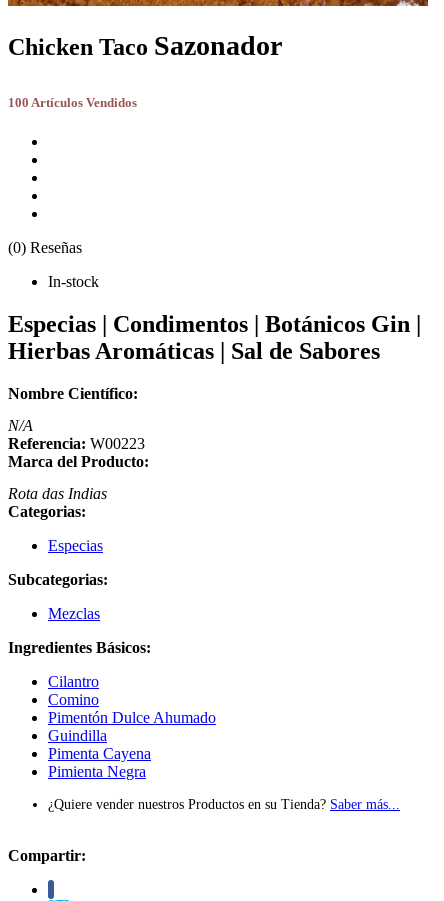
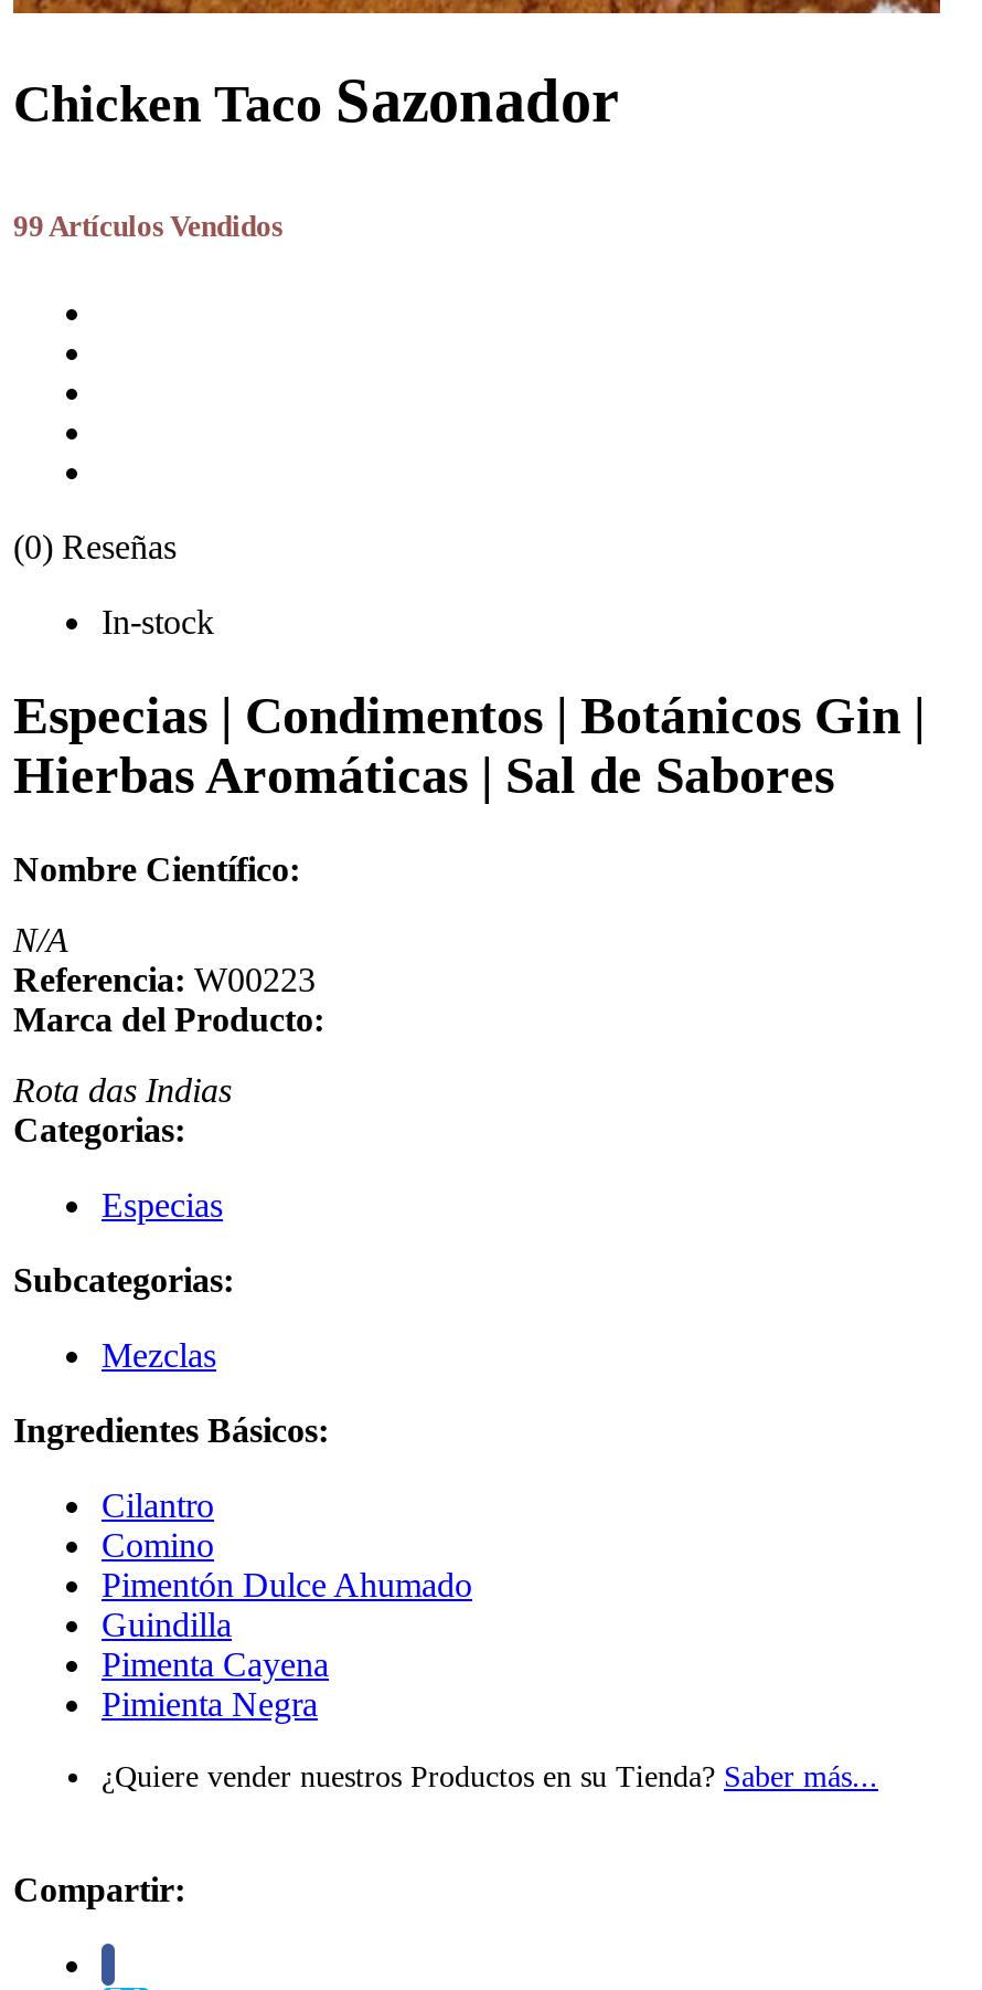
- 100 Artículos Vendidos
+ 99 Artículos Vendidos
